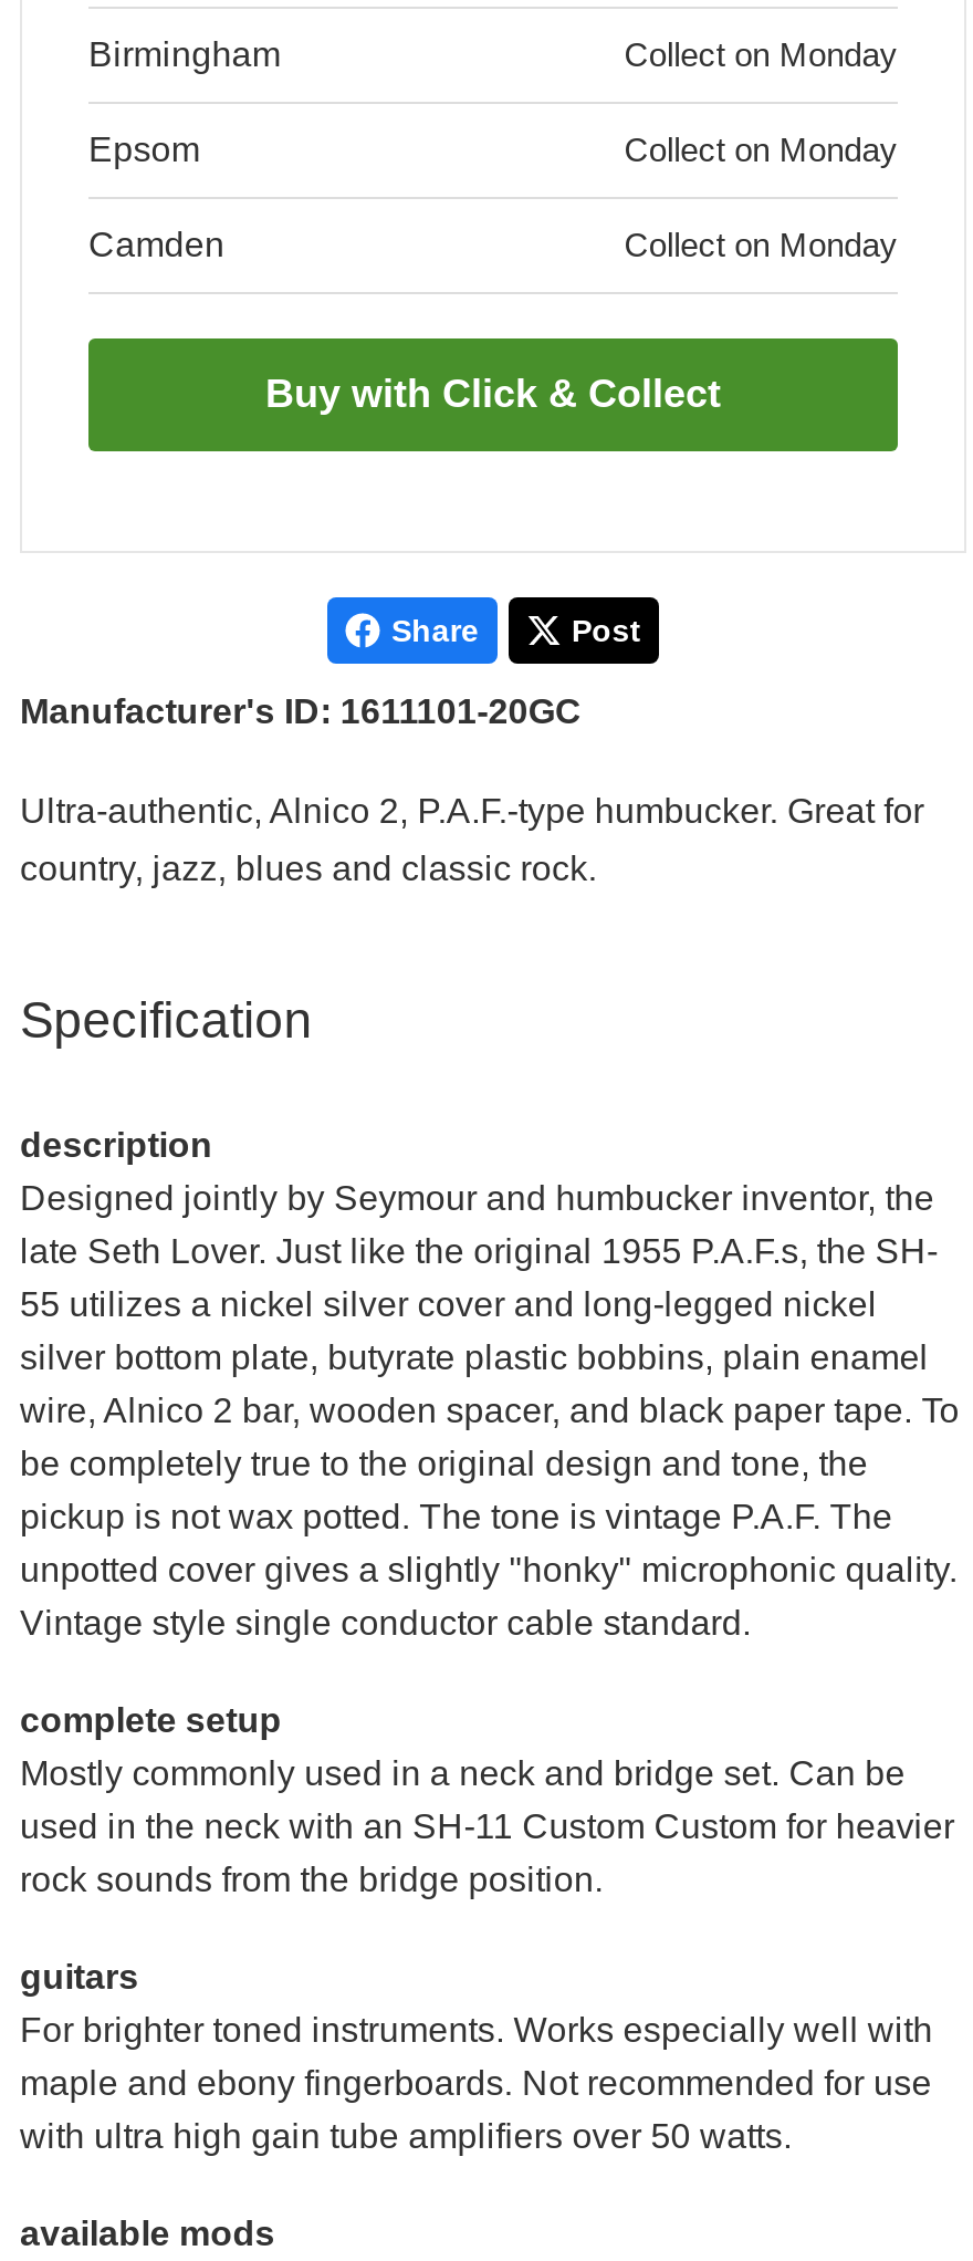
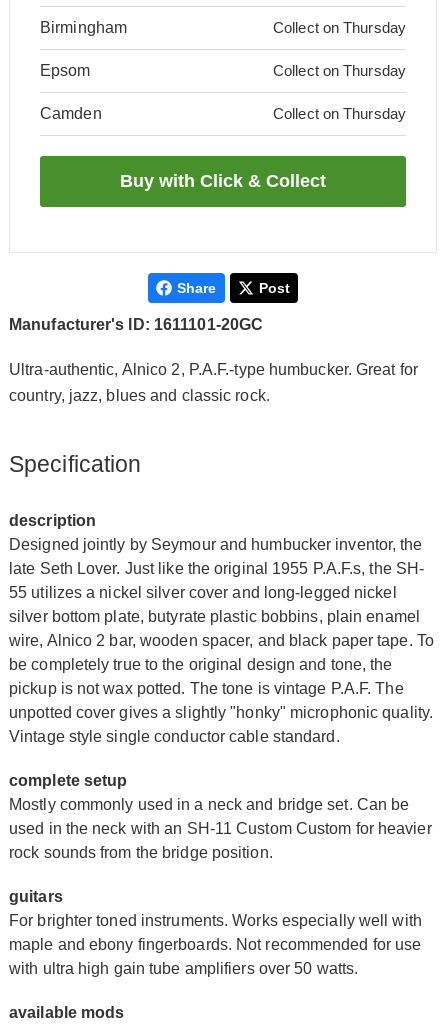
- Collect on Monday
+ Collect on Thursday

- Collect on Monday
+ Collect on Thursday

- Collect on Monday
+ Collect on Thursday
